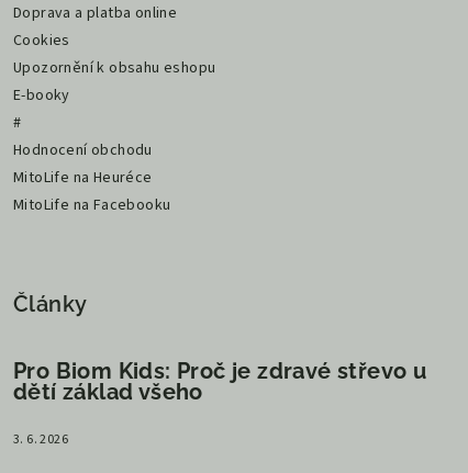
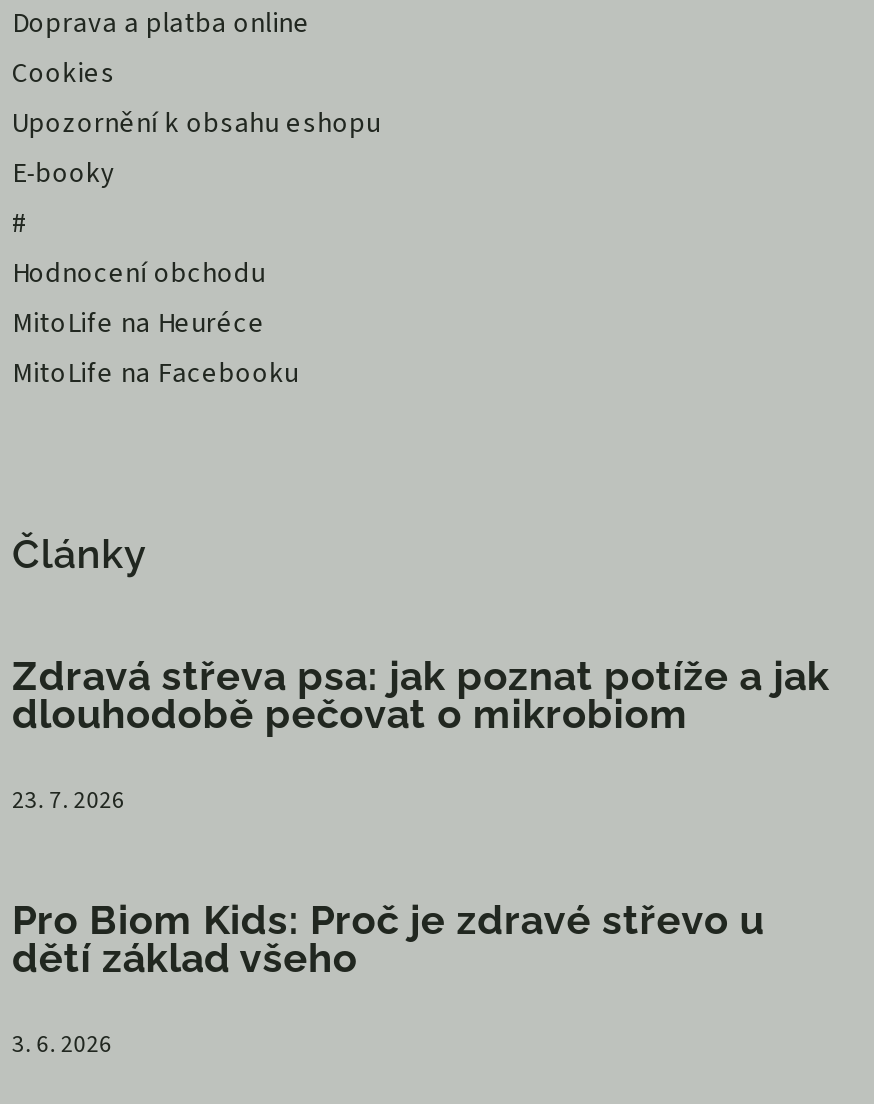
+ Zdravá střeva psa: jak poznat potíže a jak
+ dlouhodobě pečovat o mikrobiom
+ 23. 7. 2026
